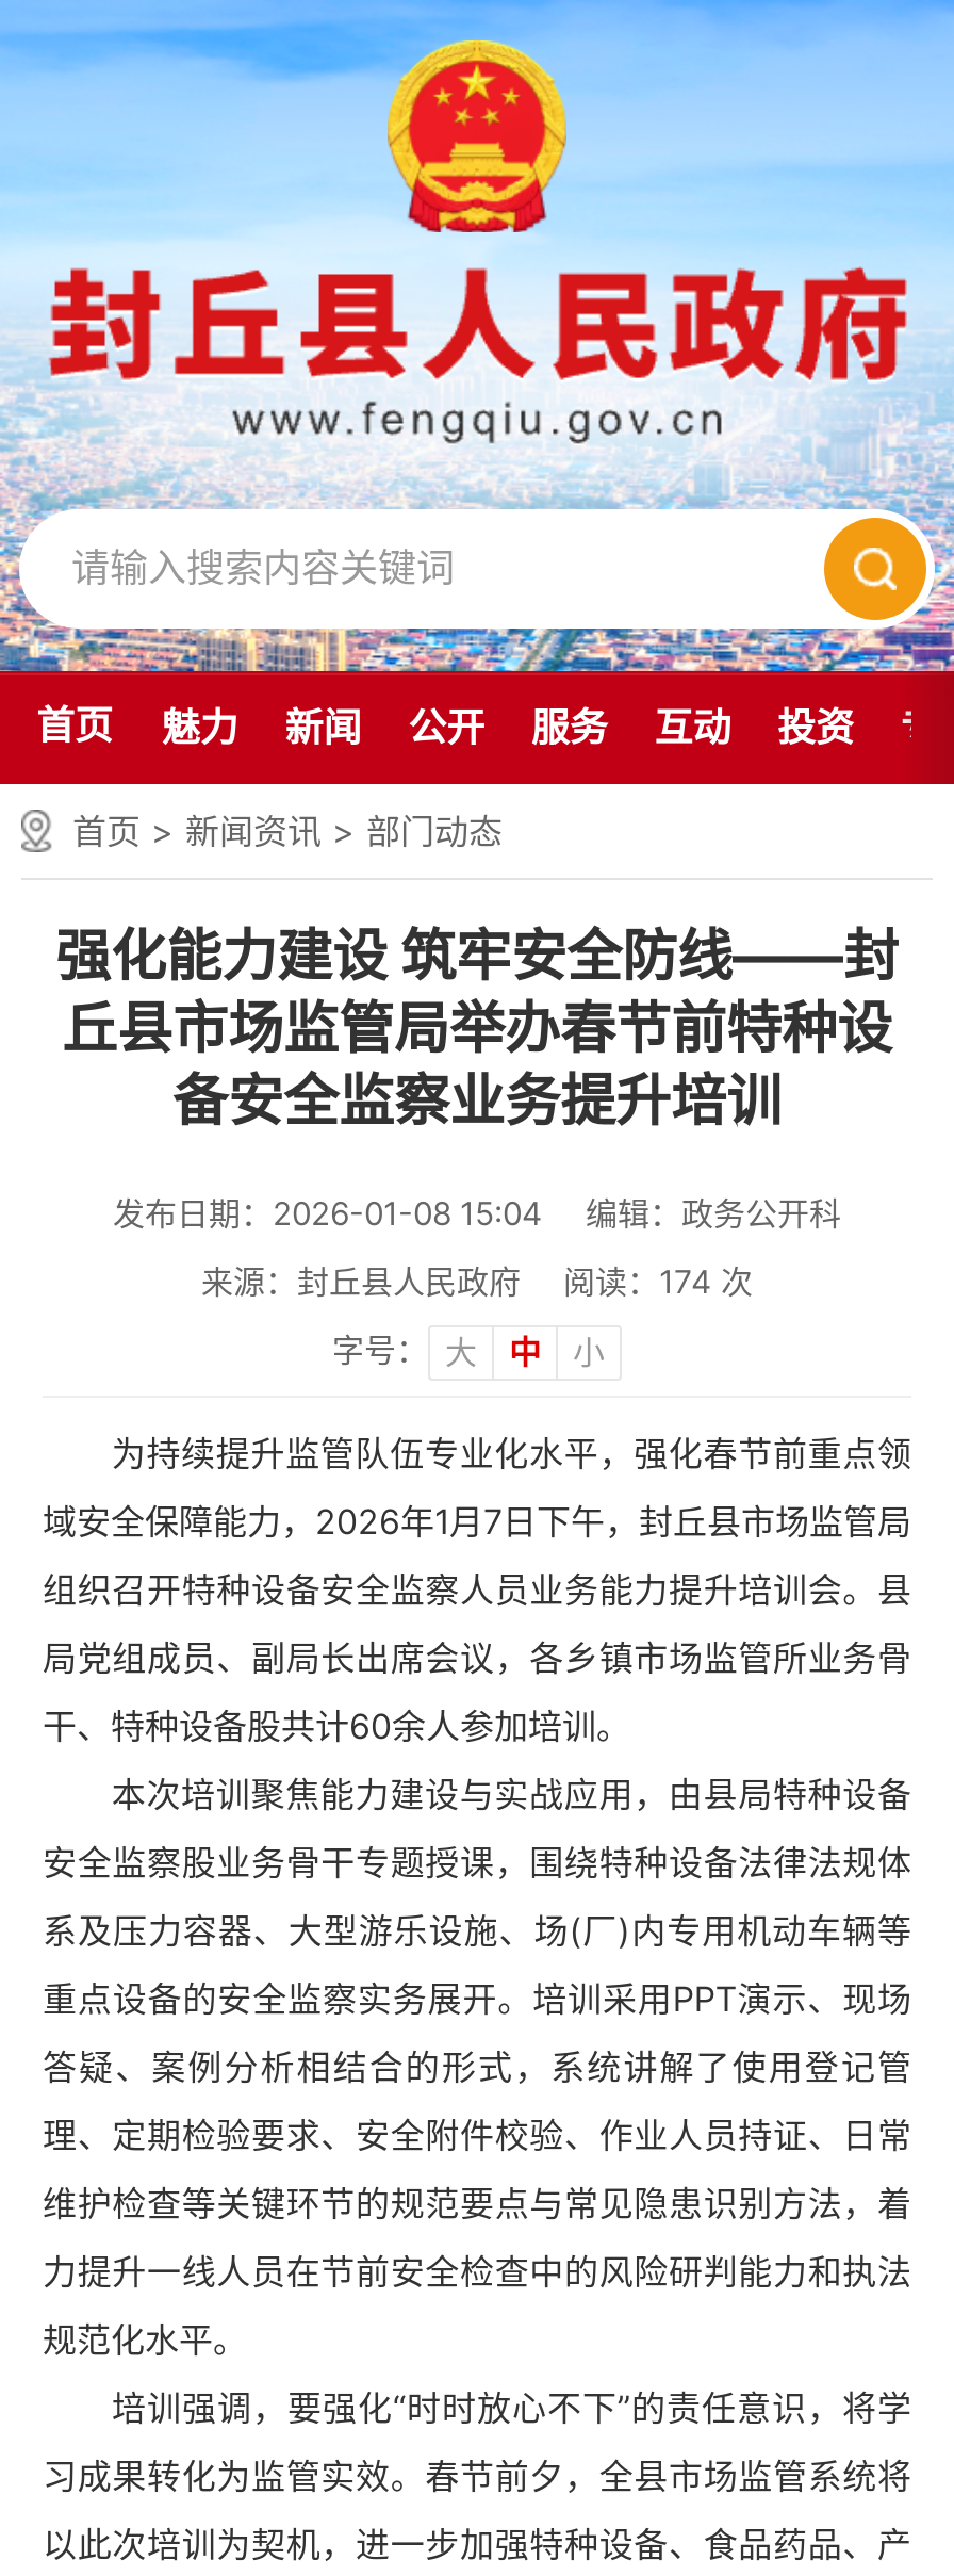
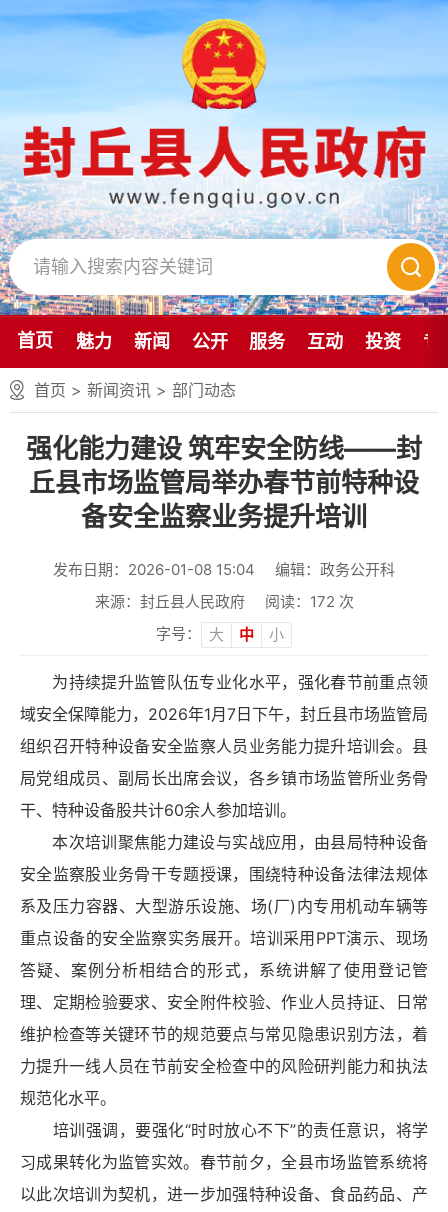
- 来源：封丘县人民政府 阅读：174次
+ 来源：封丘县人民政府 阅读：172次
